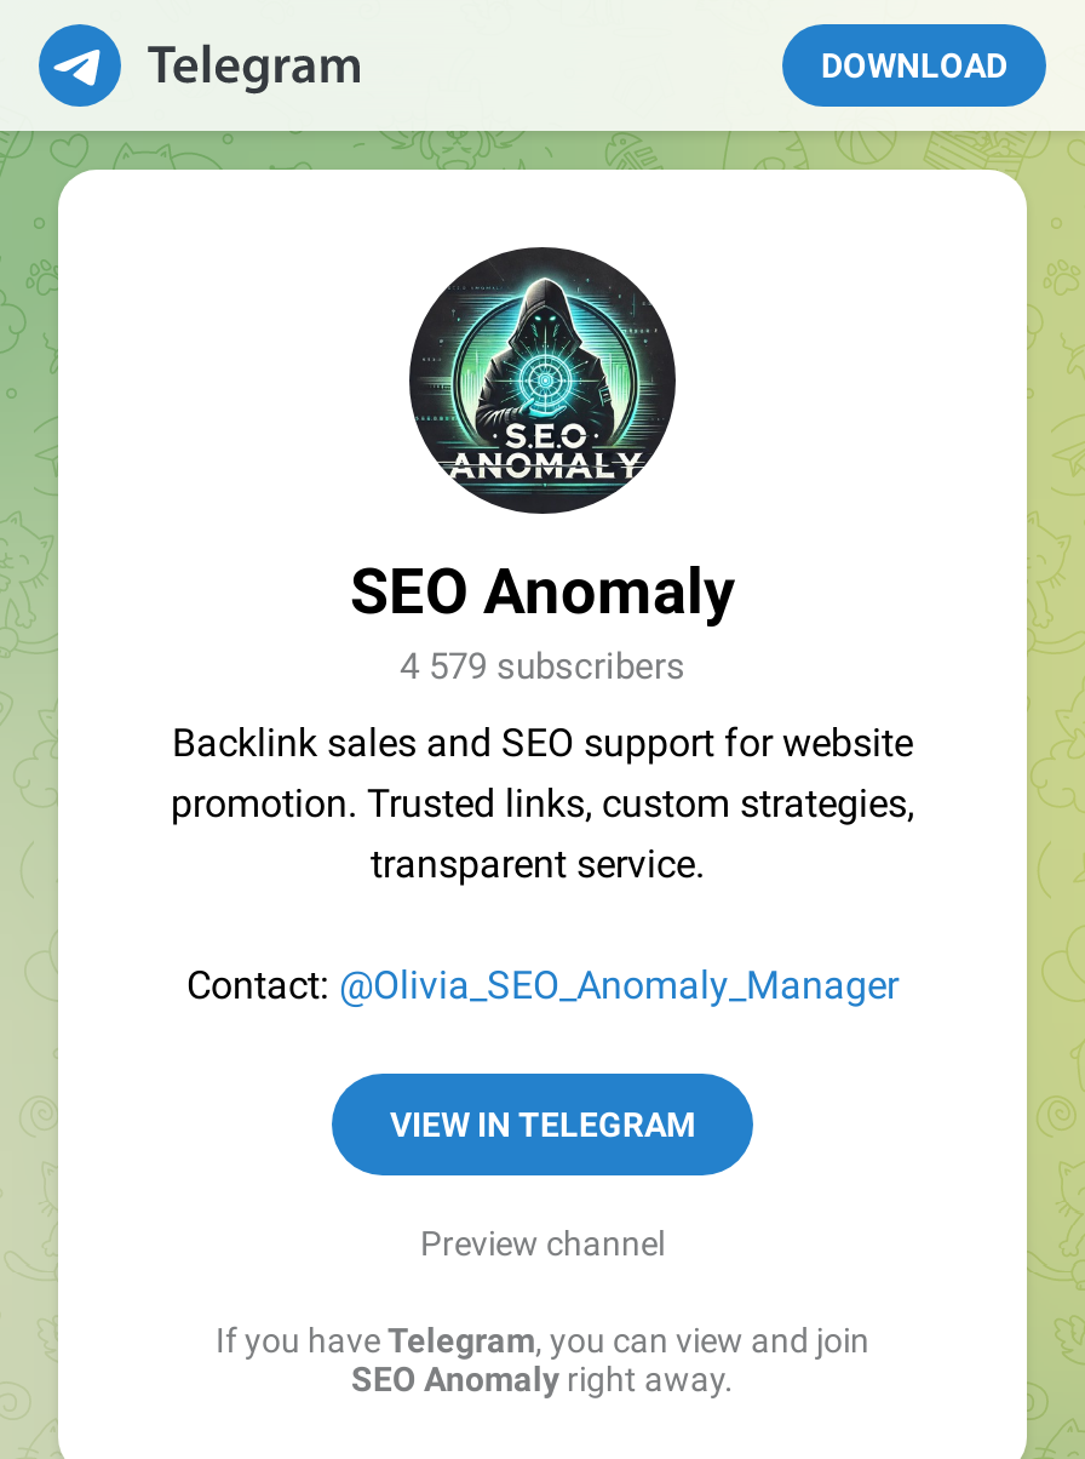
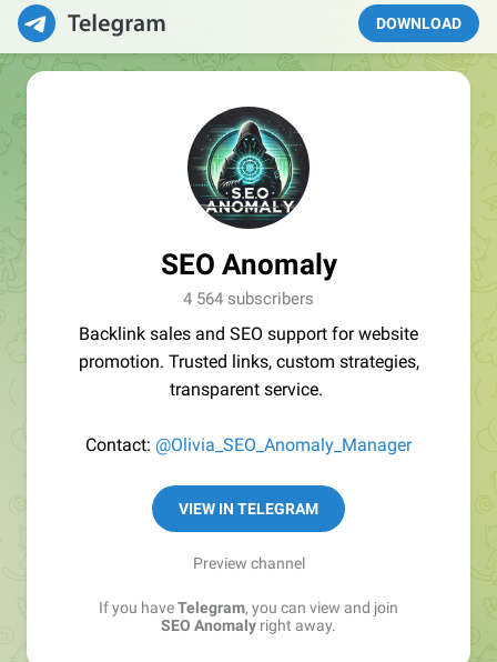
- 4 579 subscribers
+ 4 564 subscribers
